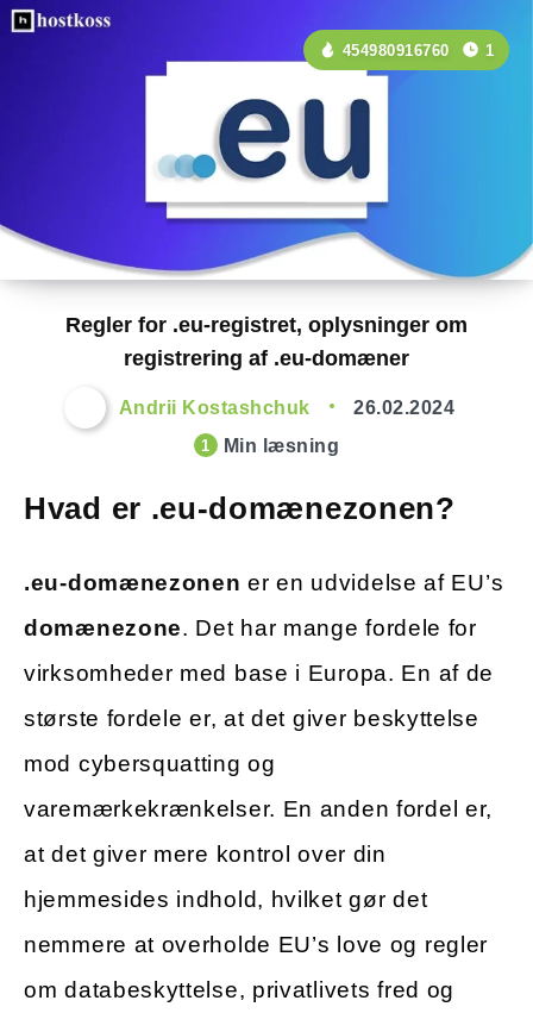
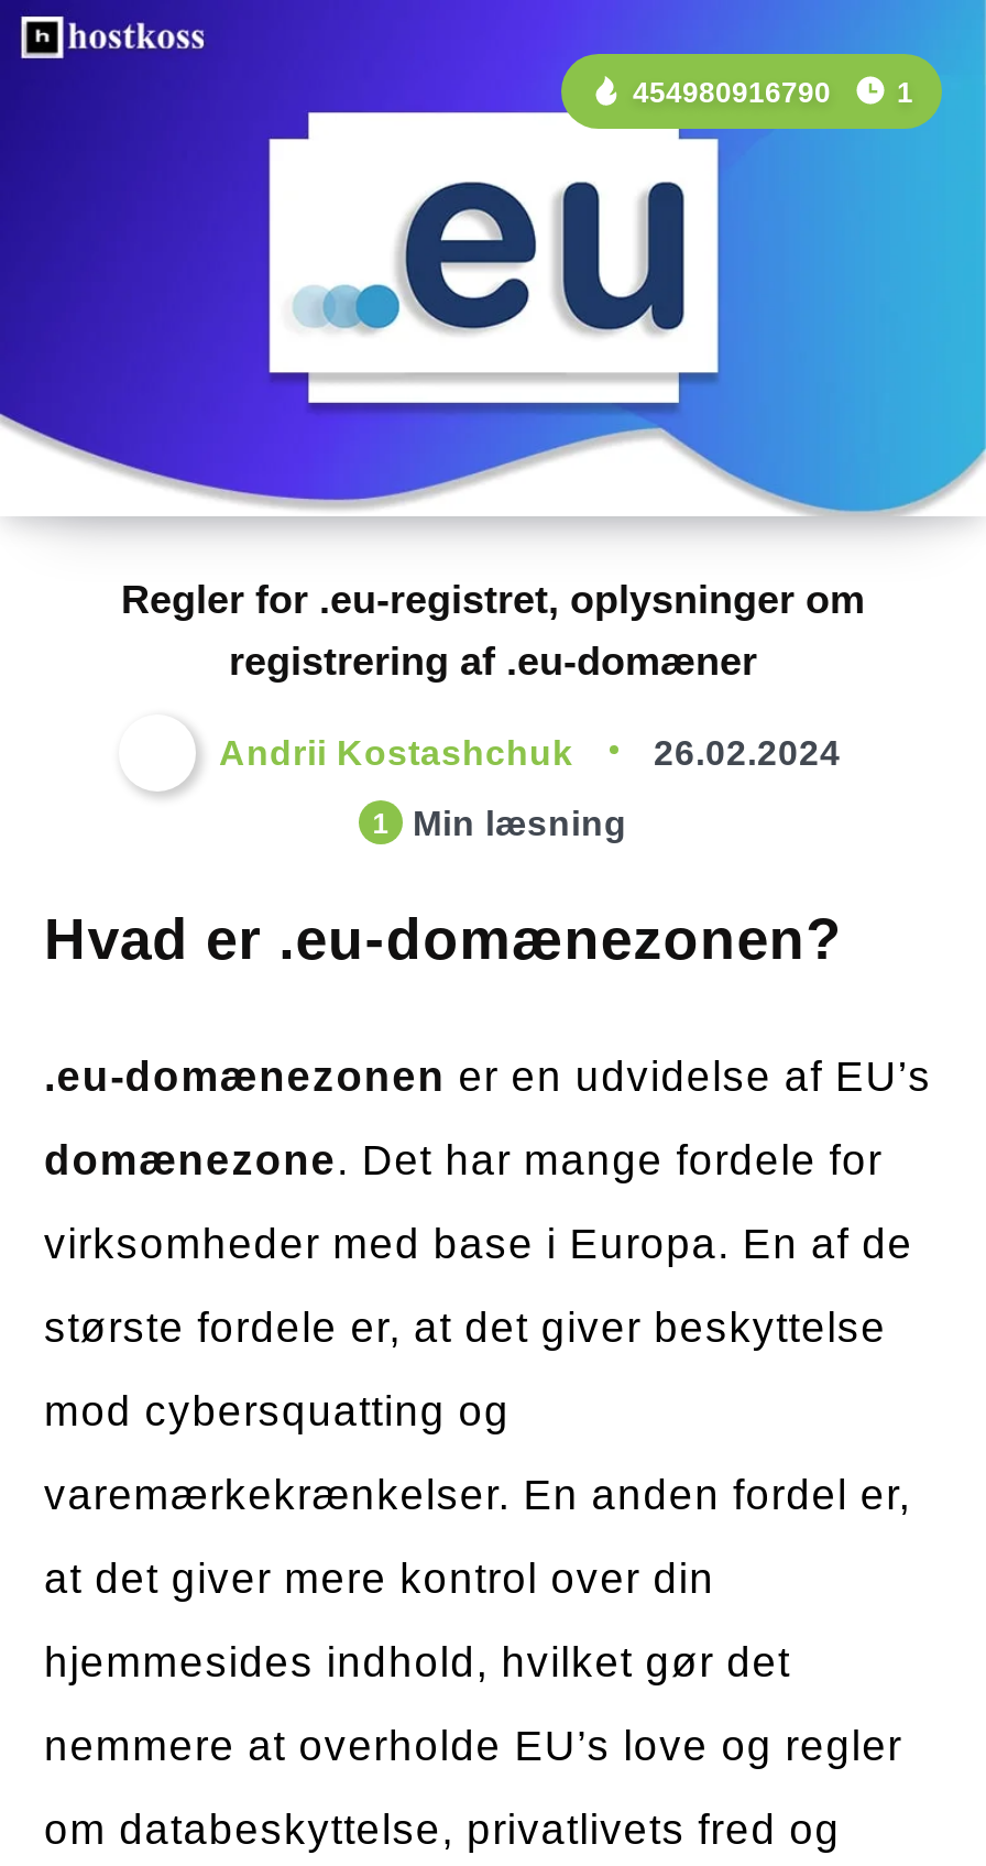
- 454980916760 1
+ 454980916790 1
